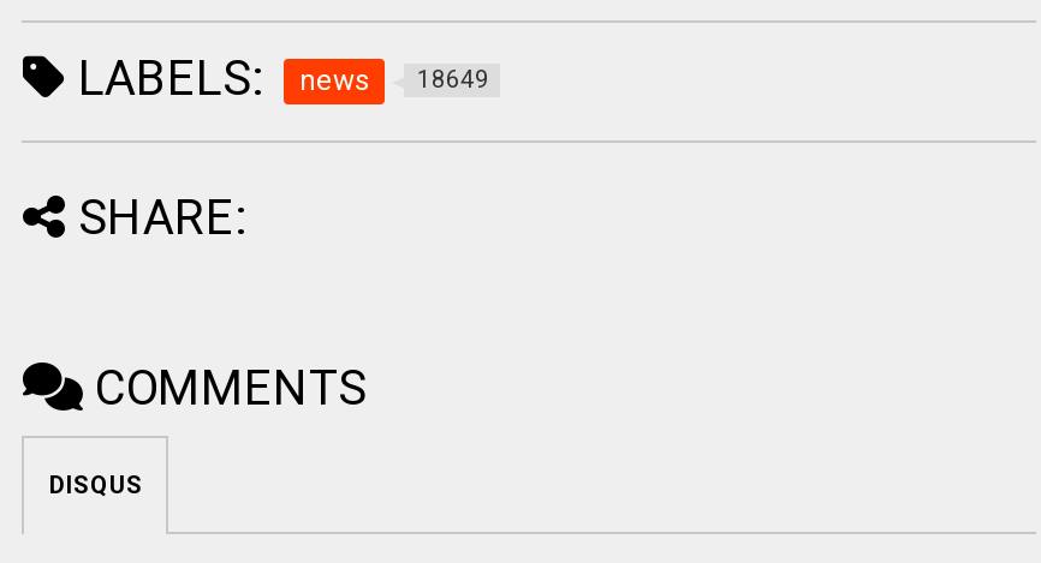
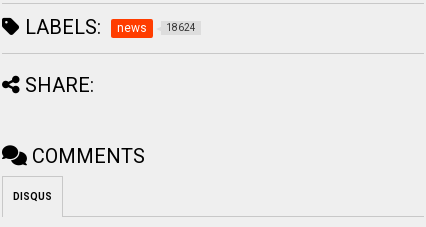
- LABELS: news 18649
+ LABELS: news 18624
